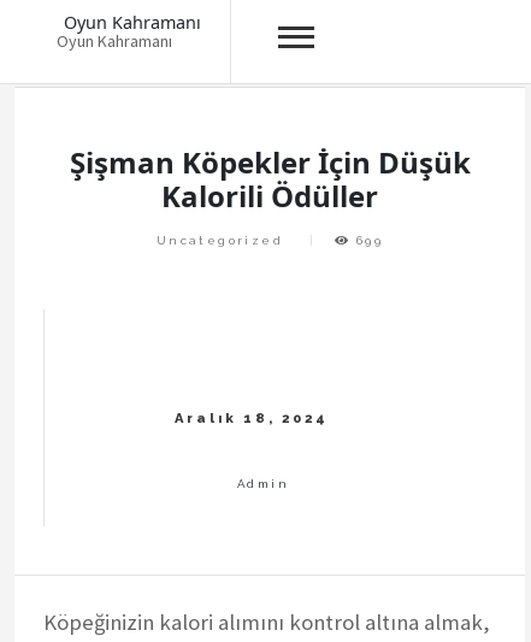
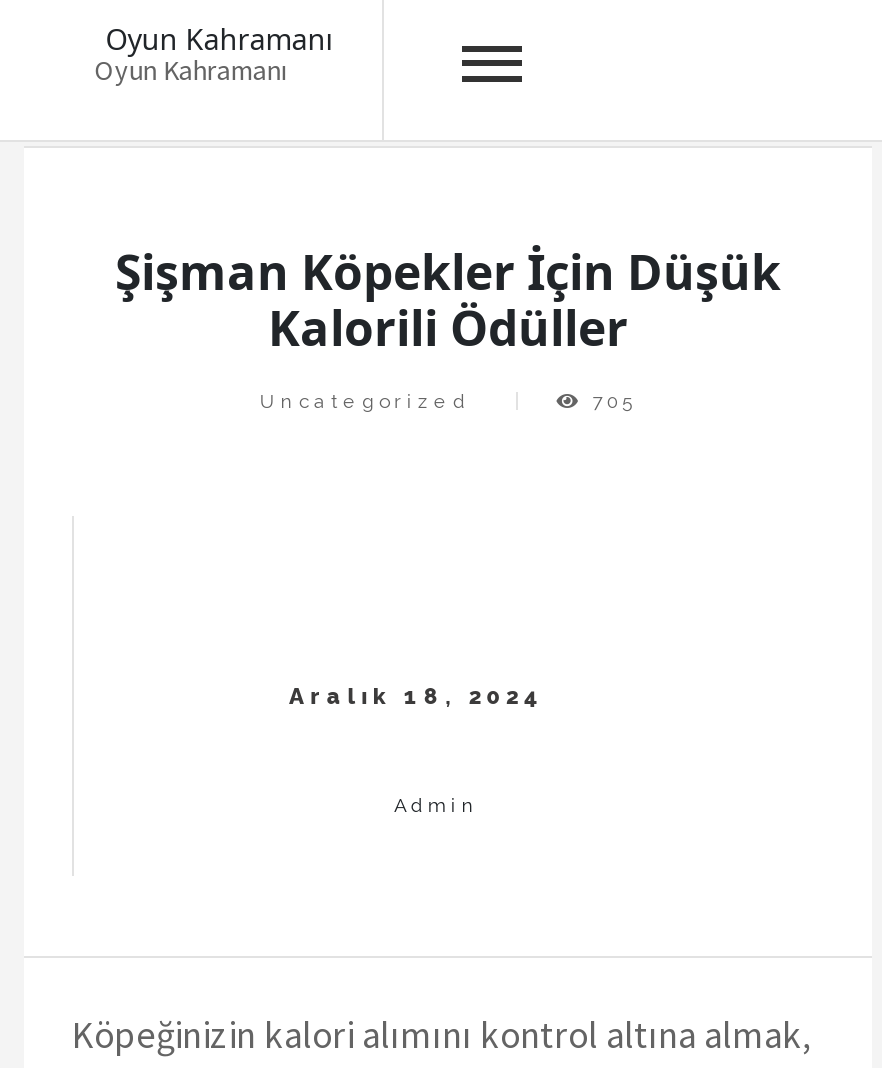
- 699
+ 705
